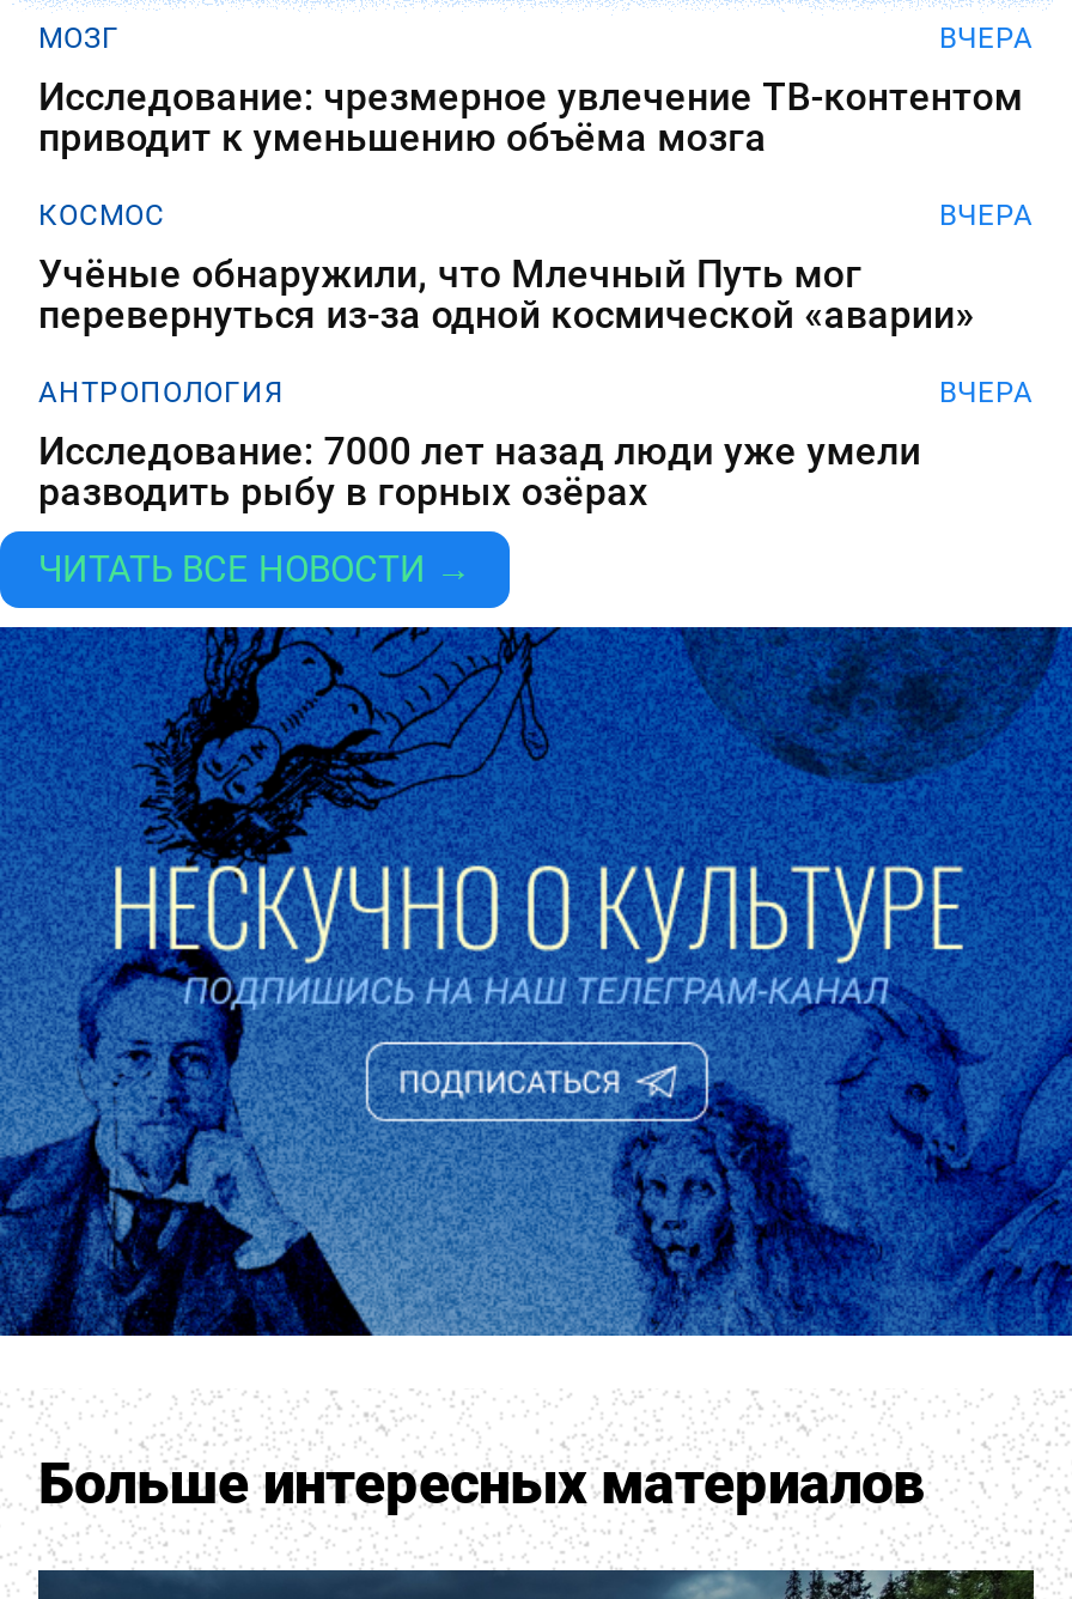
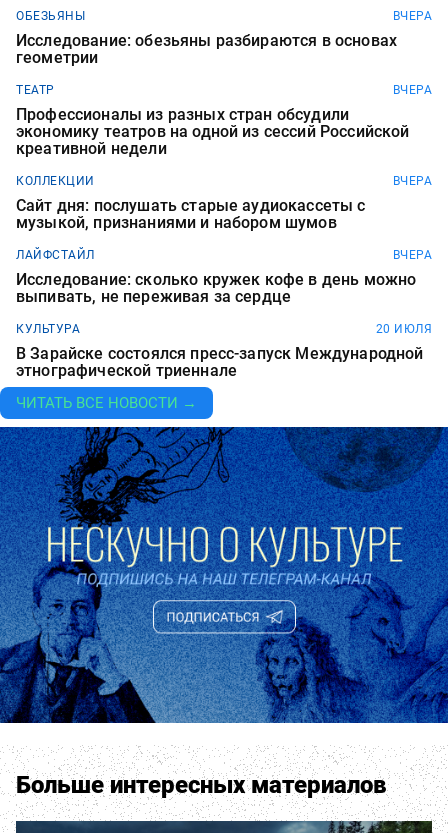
- МОЗГ
+ ОБЕЗЬЯНЫ

- Исследование: чрезмерное увлечение ТВ-контентом
- приводит к уменьшению объёма мозга
+ Исследование: обезьяны разбираются в основах
+ геометрии

- КОСМОС
+ ТЕАТР

- Учёные обнаружили, что Млечный Путь мог
- перевернуться из-за одной космической «аварии»
+ Профессионалы из разных стран обсудили
+ экономику театров на одной из сессий Российской
+ креативной недели

- АНТРОПОЛОГИЯ
+ КОЛЛЕКЦИИ

- Исследование: 7000 лет назад люди уже умели
- разводить рыбу в горных озёрах
+ Сайт дня: послушать старые аудиокассеты с
+ музыкой, признаниями и набором шумов
+ ЛАЙФСТАЙЛ
+ ВЧЕРА
+ Исследование: сколько кружек кофе в день можно
+ выпивать, не переживая за сердце
+ КУЛЬТУРА
+ 20 ИЮЛЯ
+ В Зарайске состоялся пресс-запуск Международной
+ этнографической триеннале
